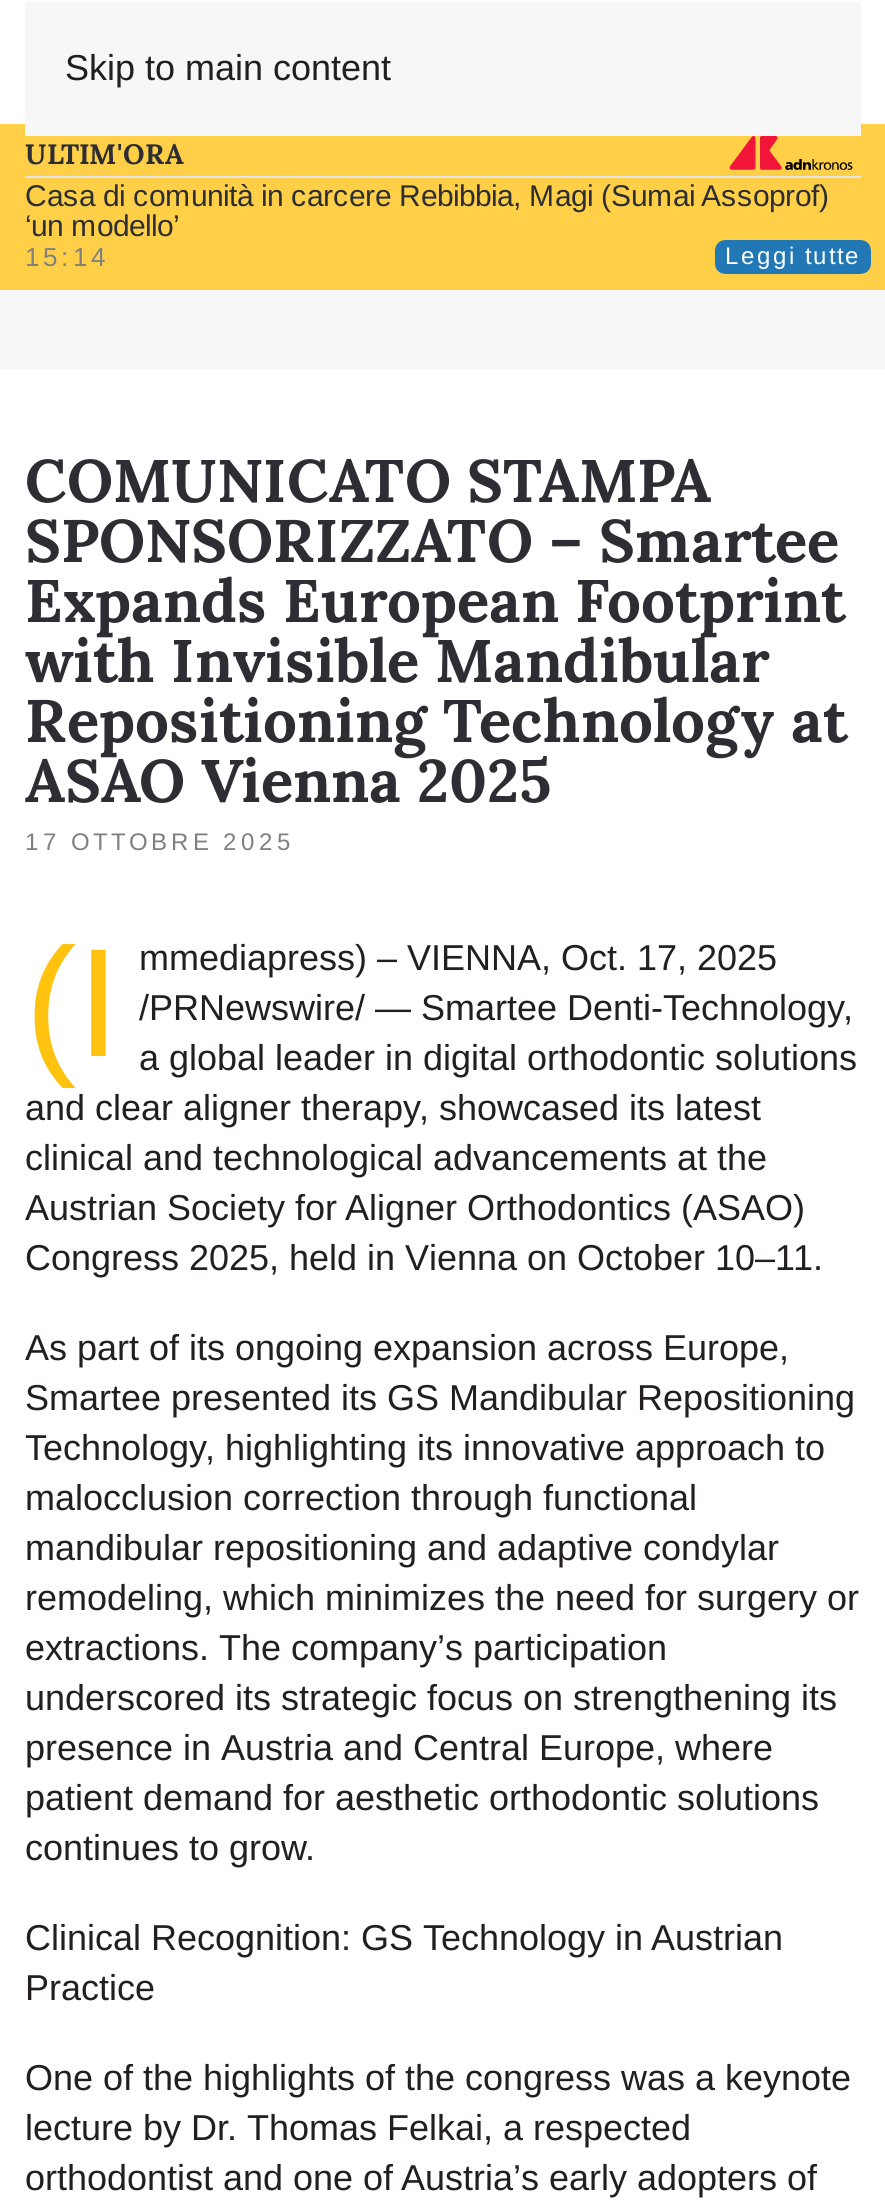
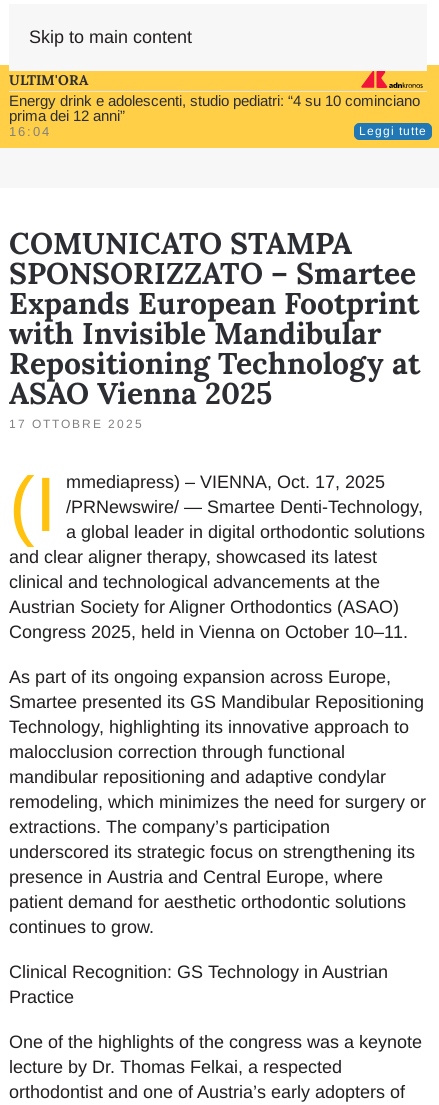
- Casa di comunità in carcere Rebibbia, Magi (Sumai Assoprof)
- ‘un modello’
- 15:14
+ Energy drink e adolescenti, studio pediatri: “4 su 10 cominciano
+ prima dei 12 anni”
+ 16:04
